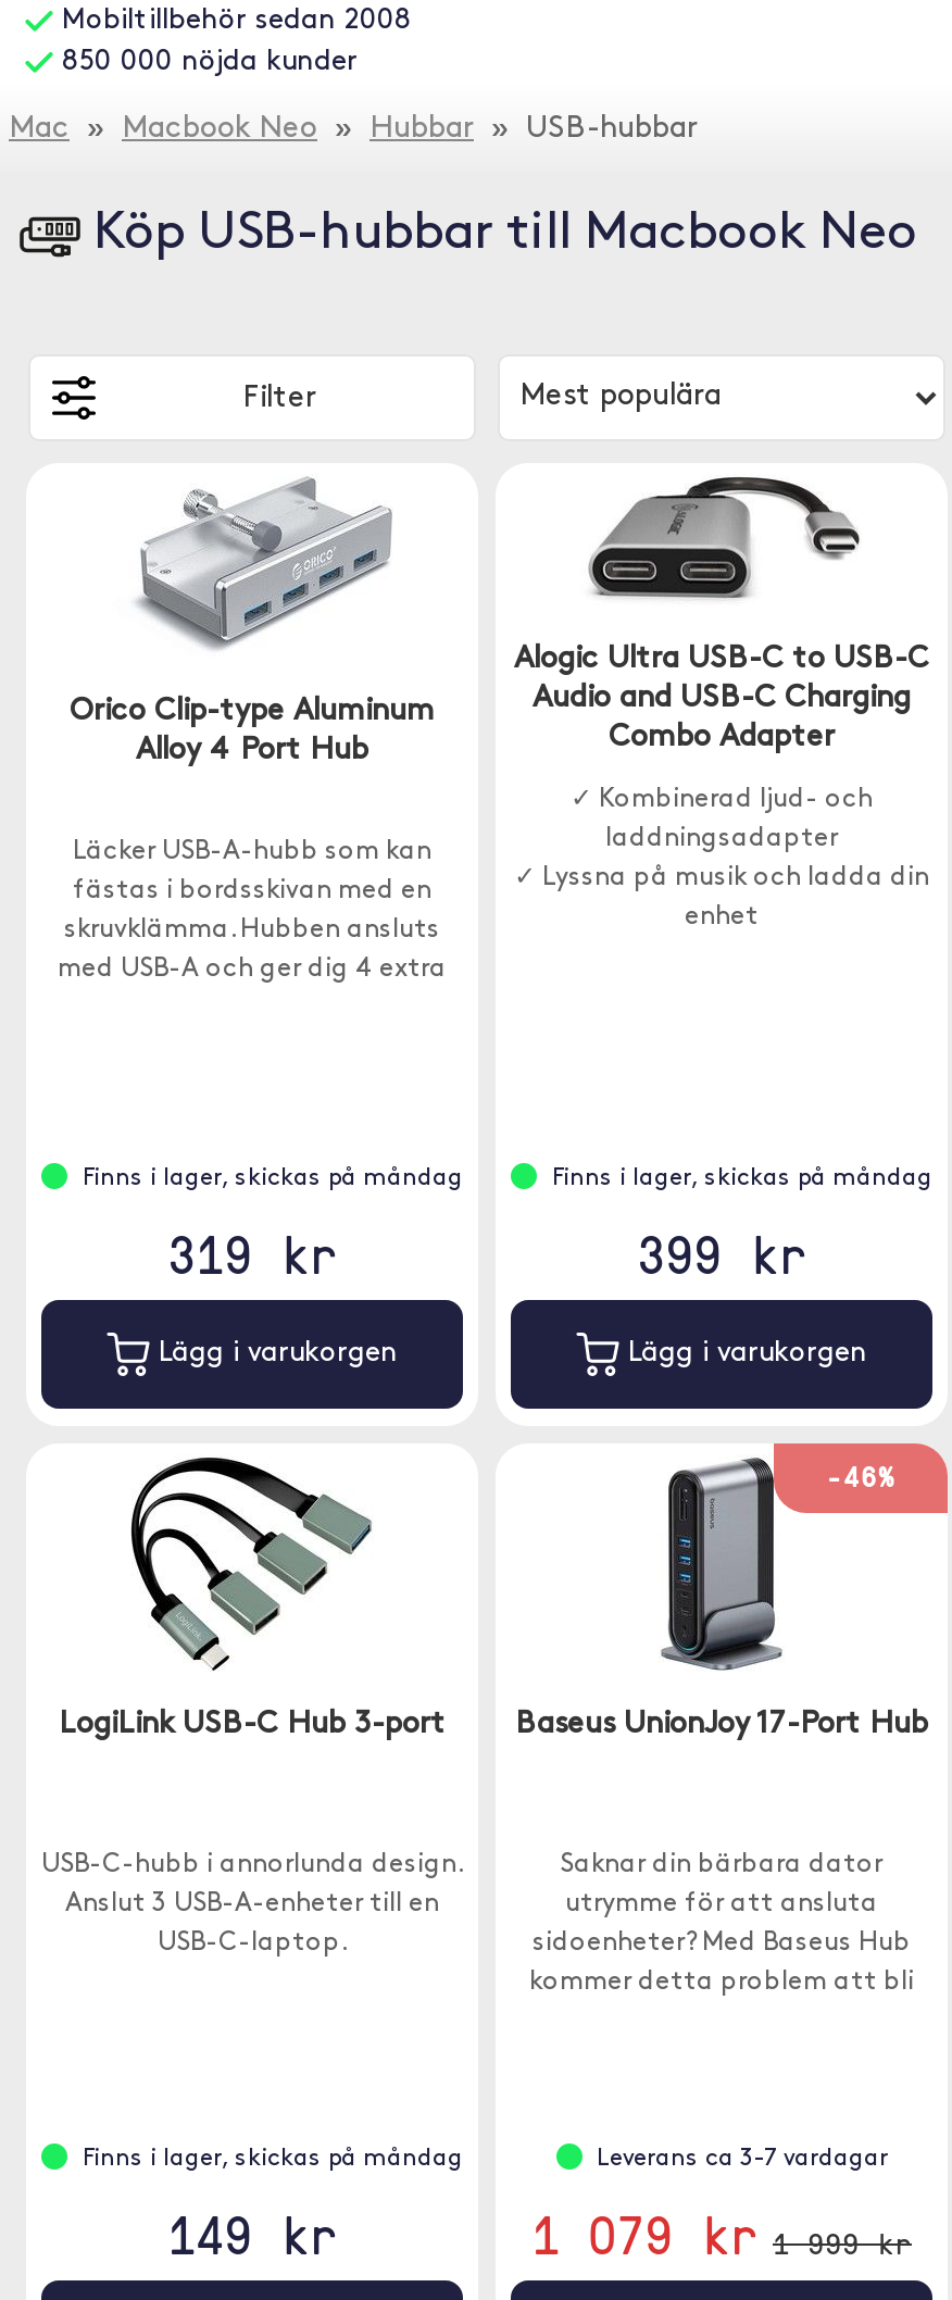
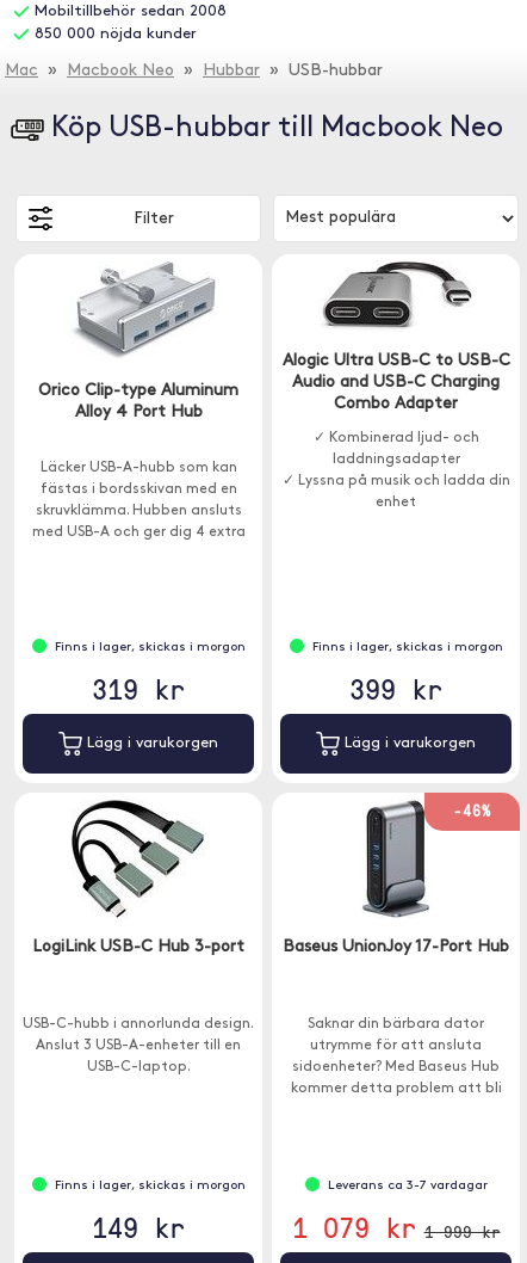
- Finns i lager, skickas på måndag
+ Finns i lager, skickas i morgon

- Finns i lager, skickas på måndag
+ Finns i lager, skickas i morgon

- Finns i lager, skickas på måndag
+ Finns i lager, skickas i morgon
